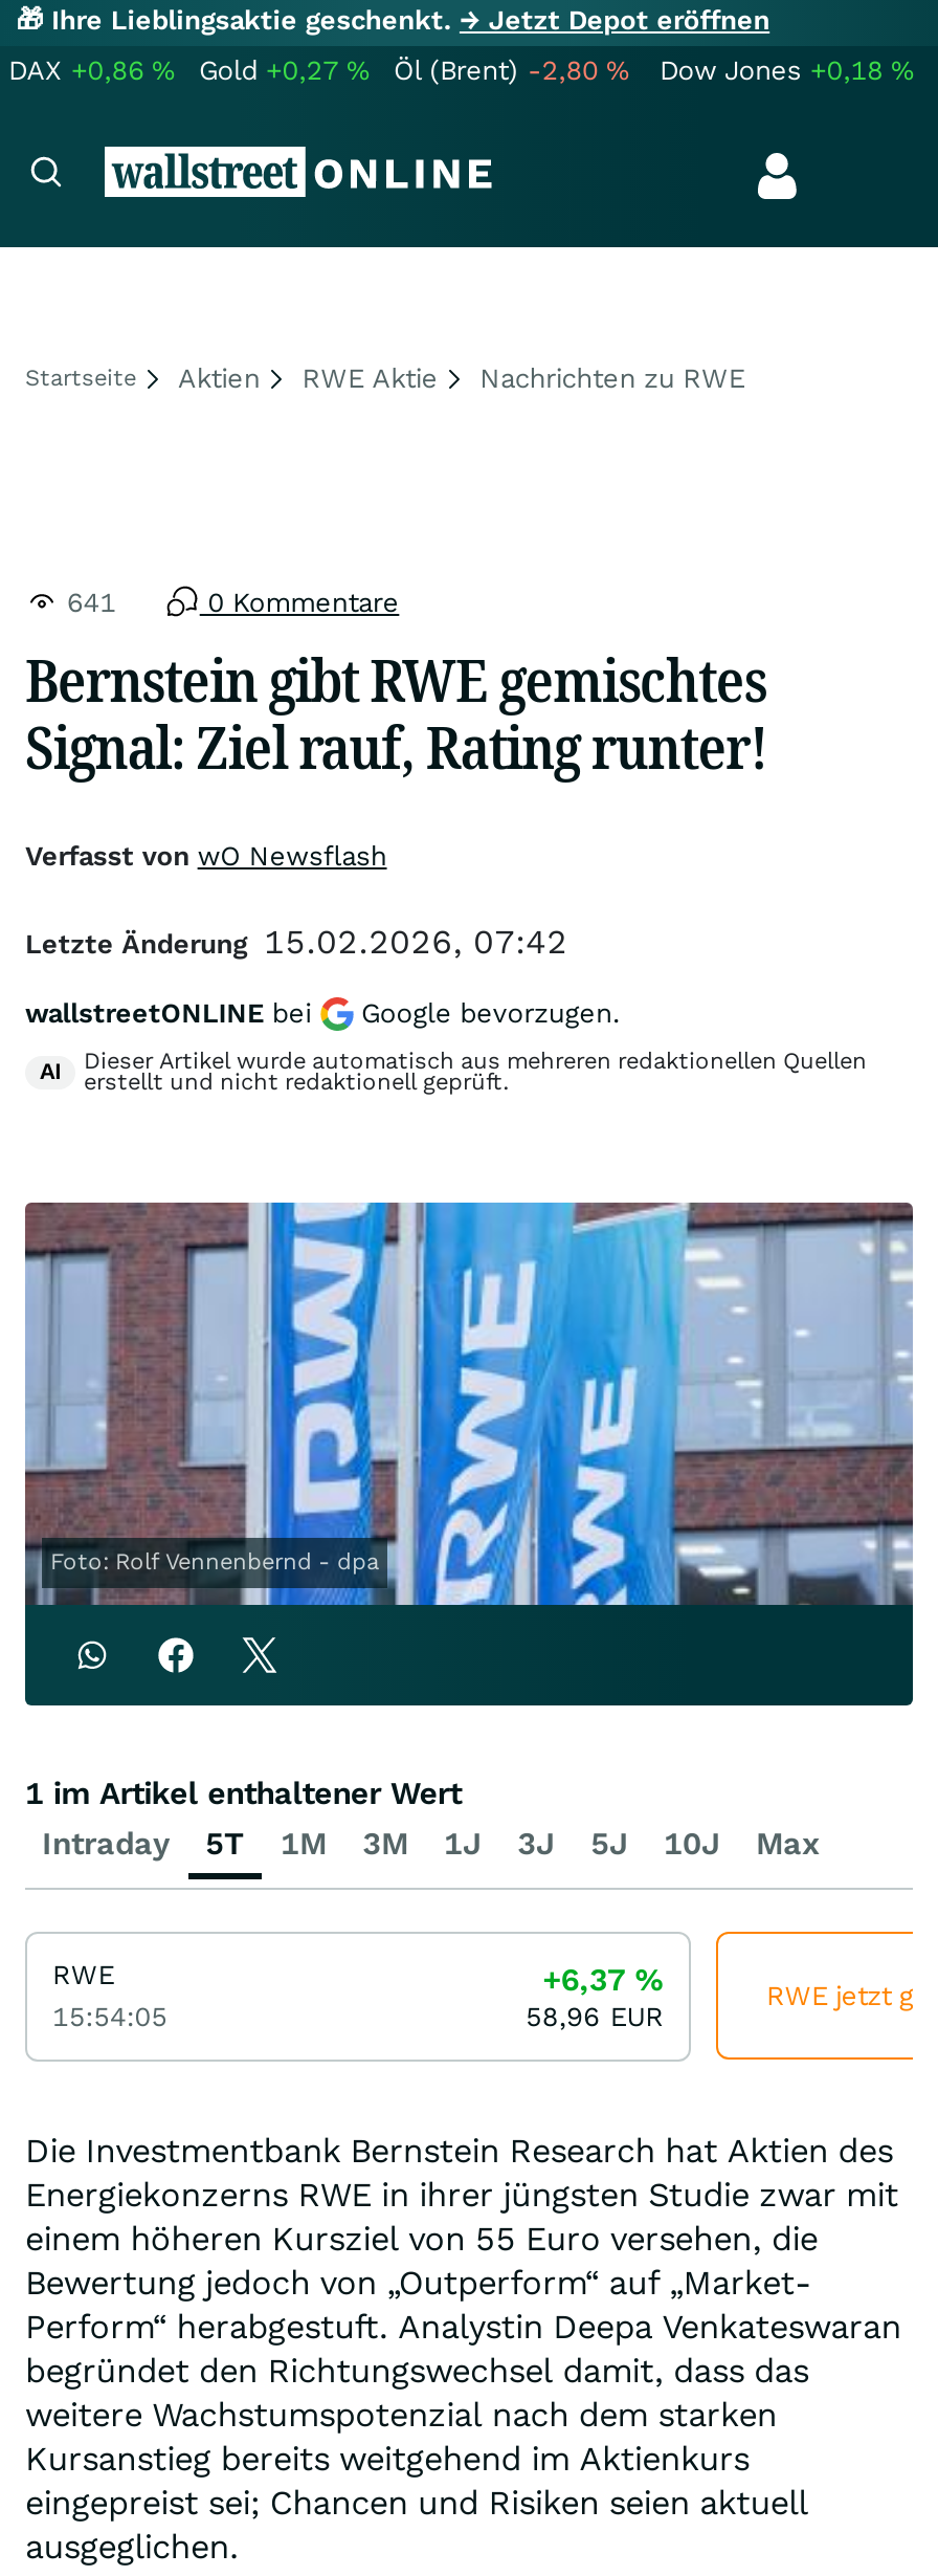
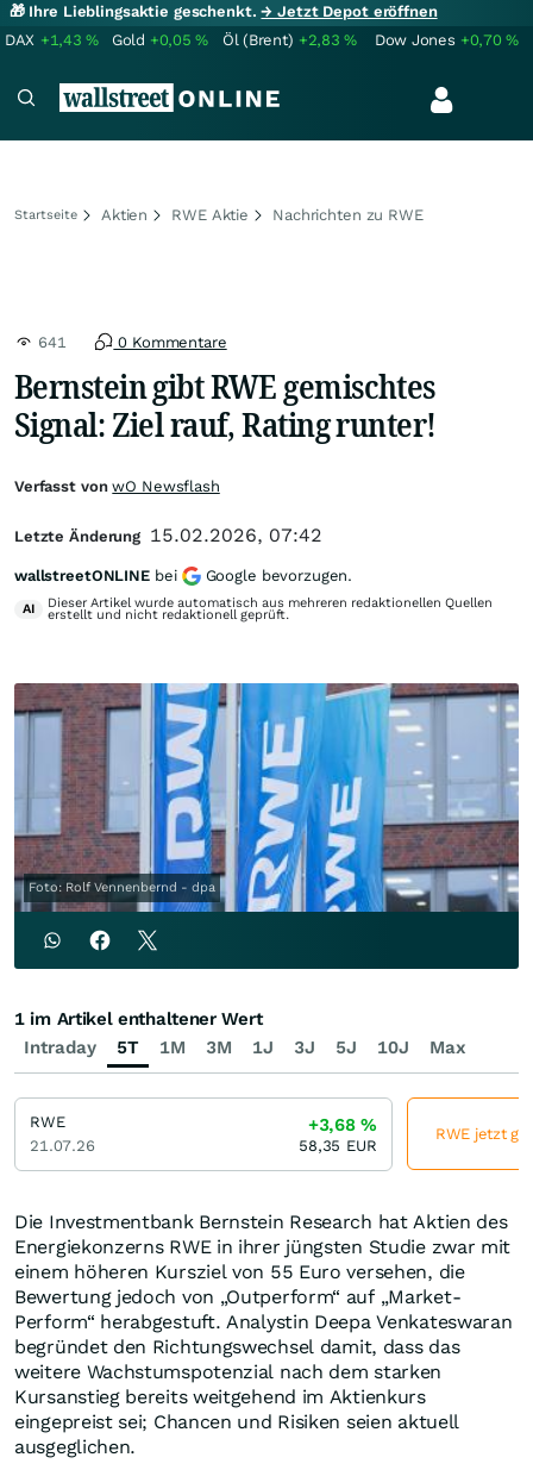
- DAX +0,86%
+ DAX +1,43%

- Gold +0,27%
+ Gold +0,05%

- Öl (Brent) -2,80%
+ Öl (Brent) +2,83%

- Dow Jones +0,18%
+ Dow Jones +0,70%

- +6,37%
+ +3,68%

- 15:54:05
+ 21.07.26

- 58,96 EUR
+ 58,35 EUR
